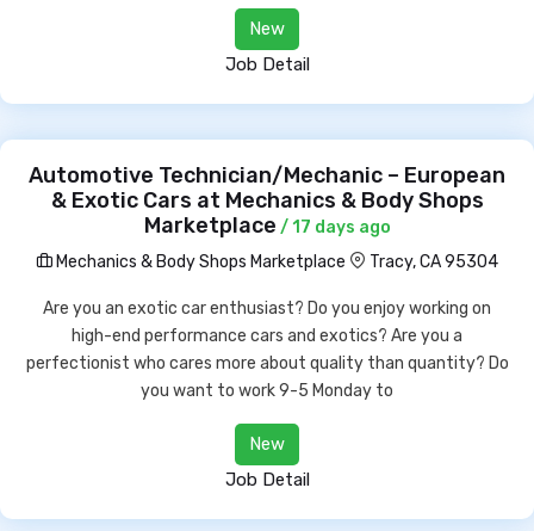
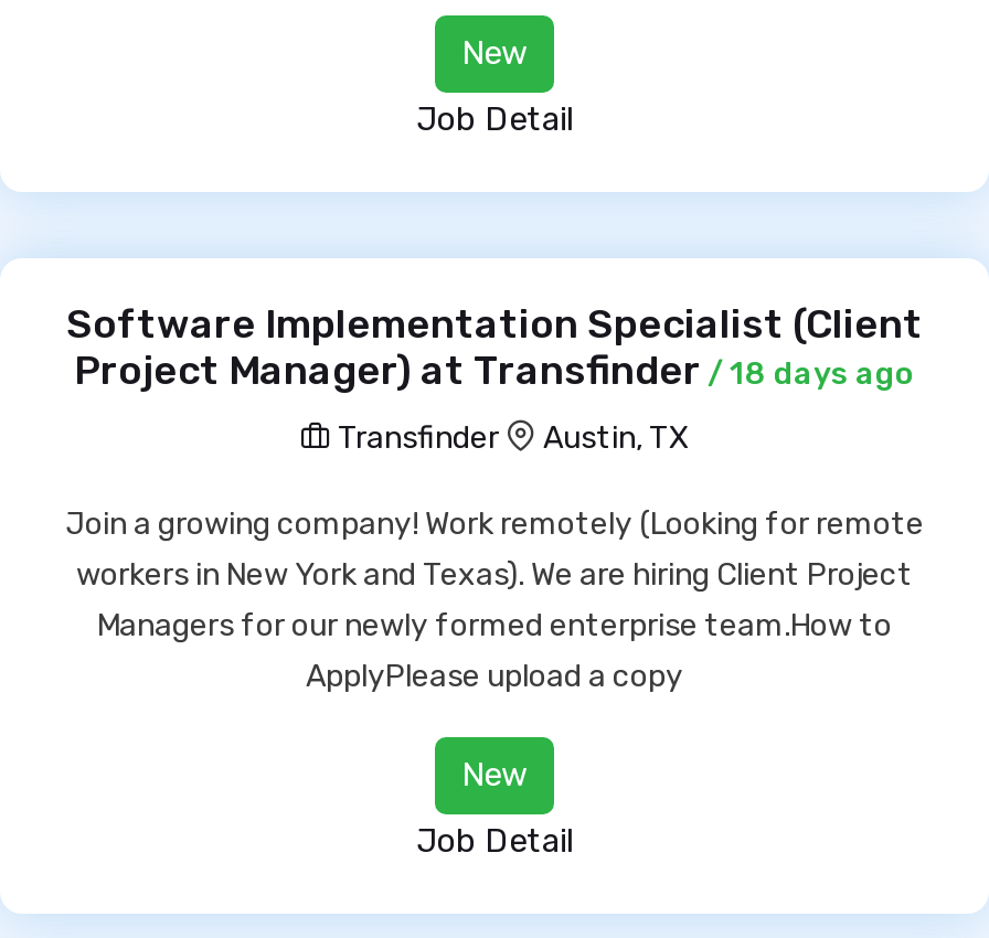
- Automotive Technician/Mechanic – European
- & Exotic Cars at Mechanics & Body Shops
- Marketplace / 17 days ago
+ Software Implementation Specialist (Client
+ Project Manager) at Transfinder / 18 days ago

- Mechanics & Body Shops Marketplace
- Tracy, CA 95304
+ Transfinder
+ Austin, TX

- Are you an exotic car enthusiast? Do you enjoy working on
- high-end performance cars and exotics? Are you a
- perfectionist who cares more about quality than quantity? Do
- you want to work 9-5 Monday to
+ Join a growing company! Work remotely (Looking for remote
+ workers in New York and Texas). We are hiring Client Project
+ Managers for our newly formed enterprise team.How to
+ ApplyPlease upload a copy
